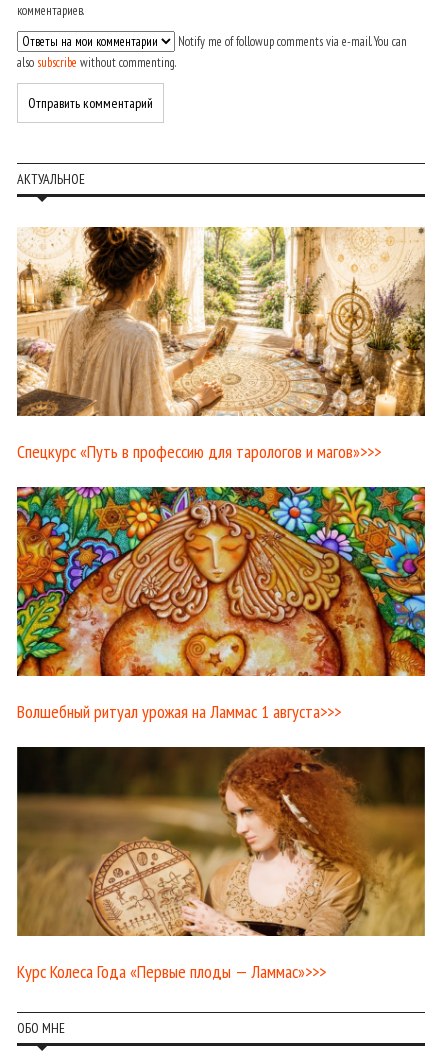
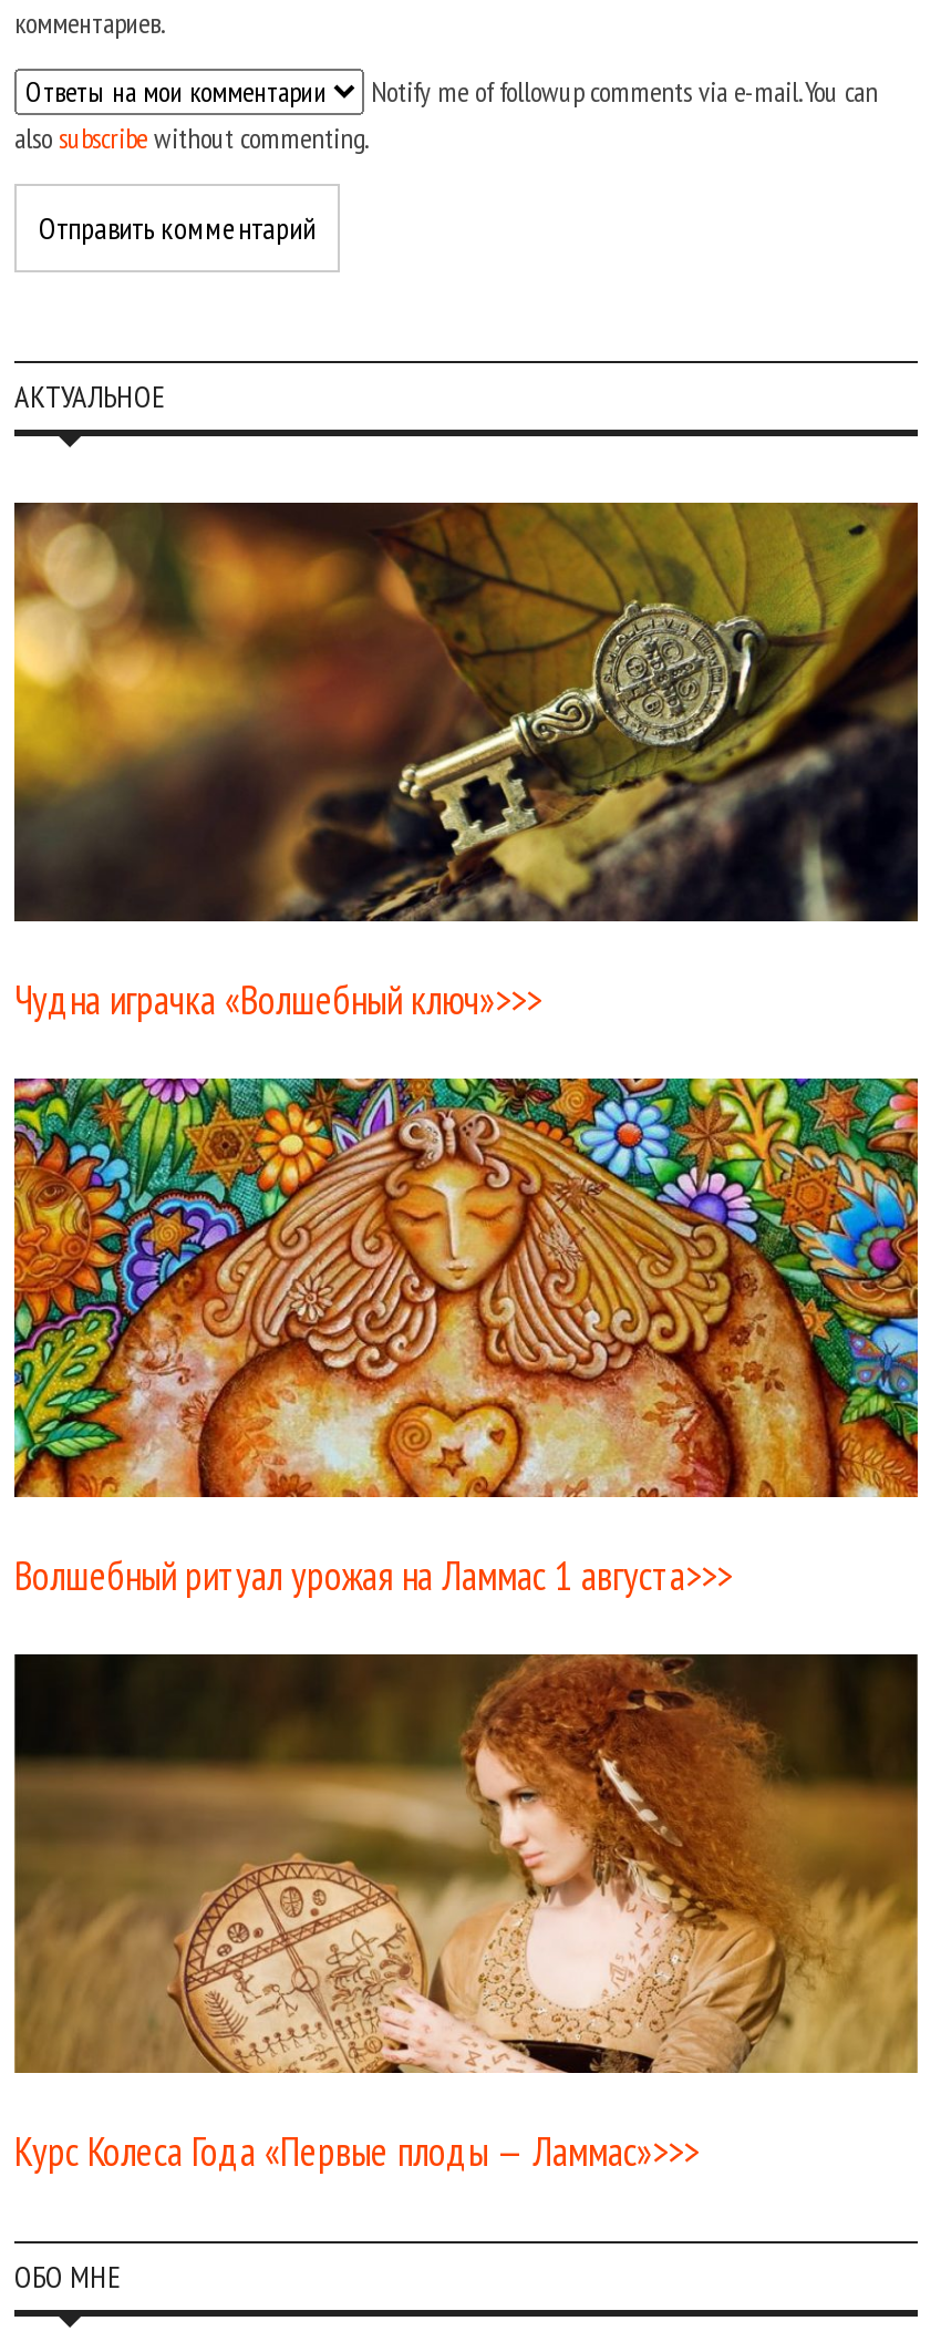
- [image]
- Спецкурс «Путь в профессию для тарологов и магов»>>>
+ [image]
+ Чудна играчка «Волшебный ключ»>>>
